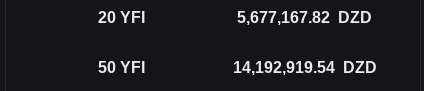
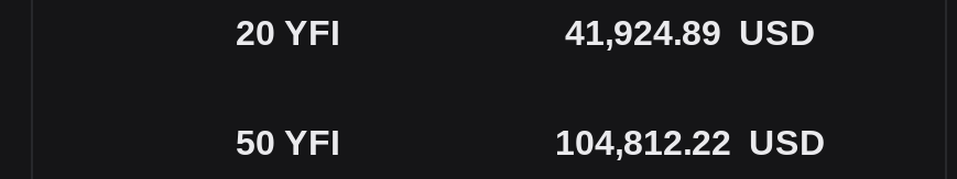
- 5,677,167.82 DZD
+ 41,924.89 USD

- 14,192,919.54 DZD
+ 104,812.22 USD
